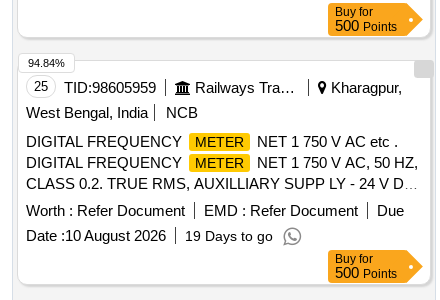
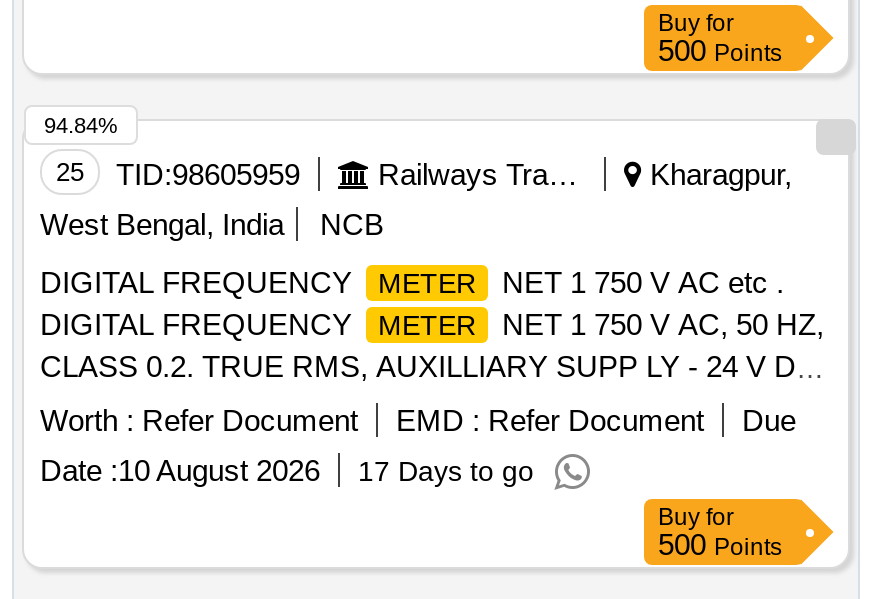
- Date : 10 August 2026 19 Days to go
+ Date : 10 August 2026 17 Days to go
